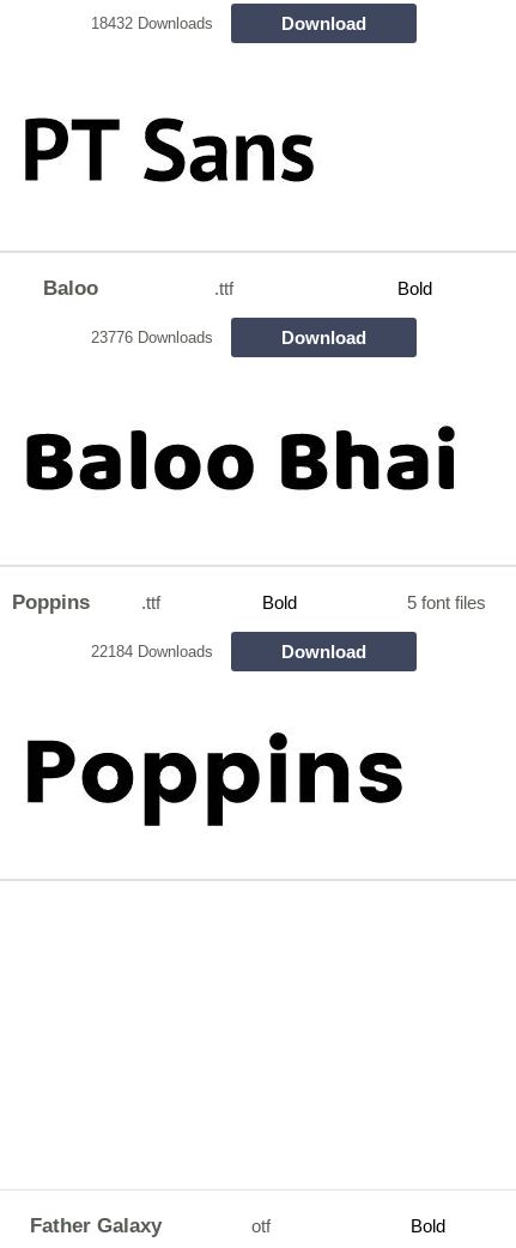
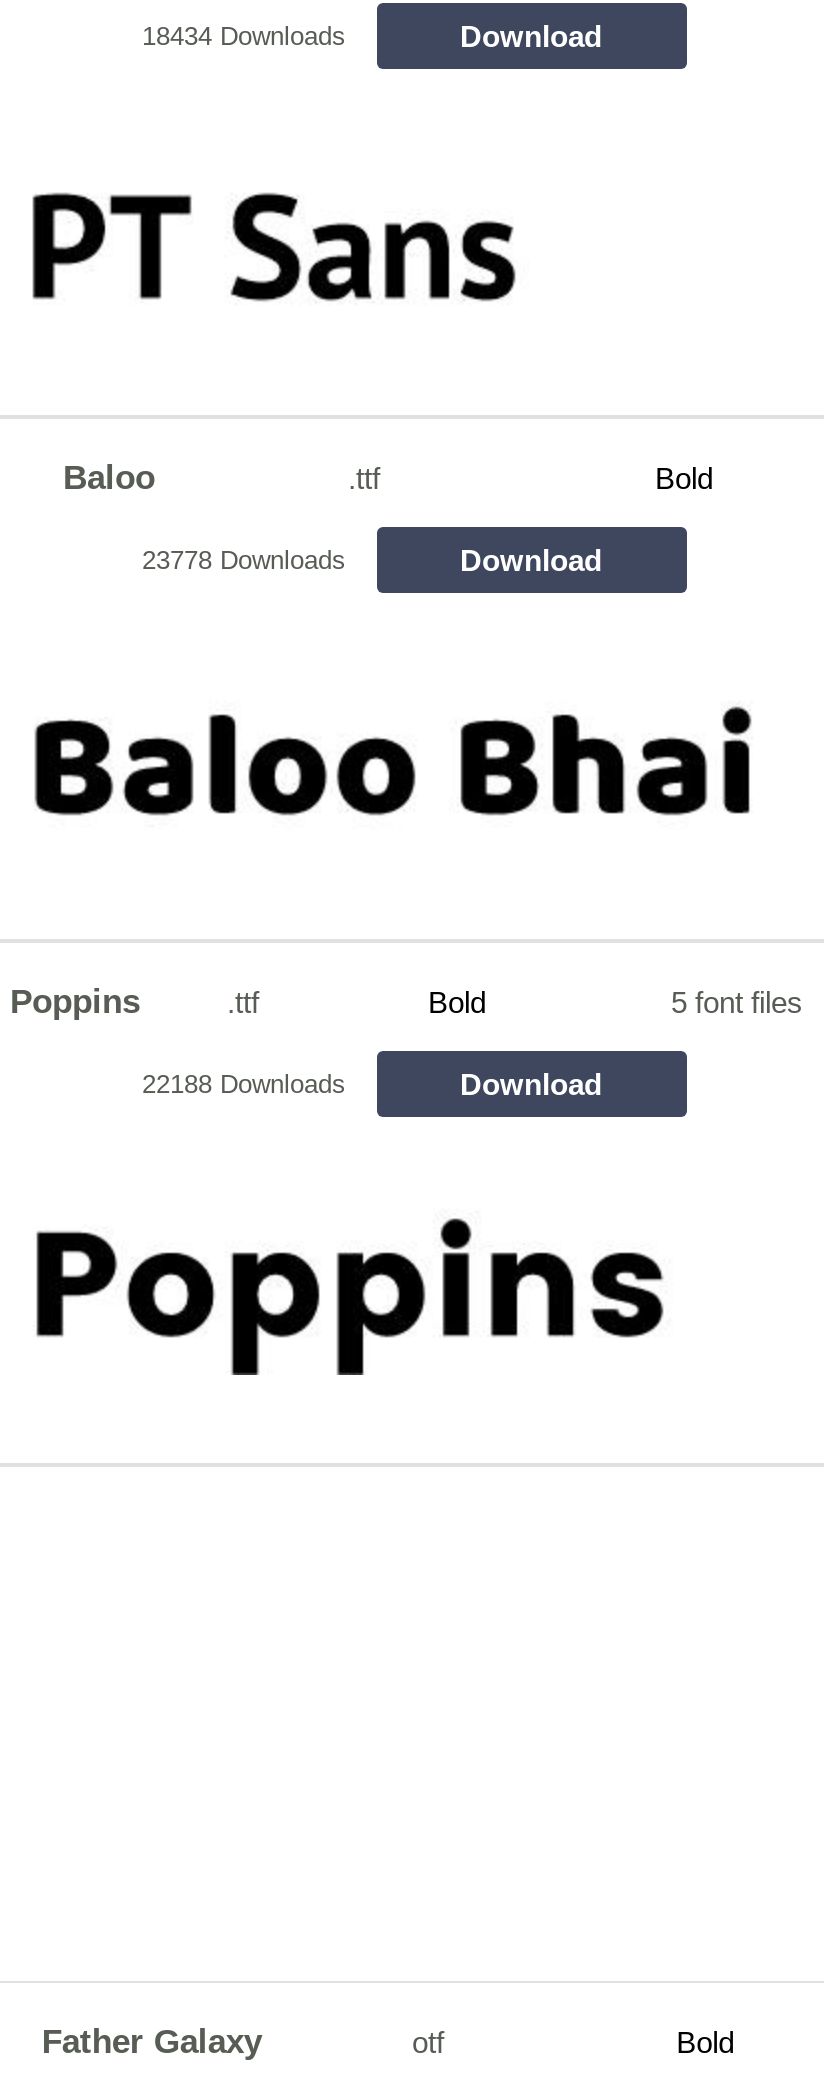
- 18432 Downloads
+ 18434 Downloads

- 23776 Downloads
+ 23778 Downloads

- 22184 Downloads
+ 22188 Downloads
